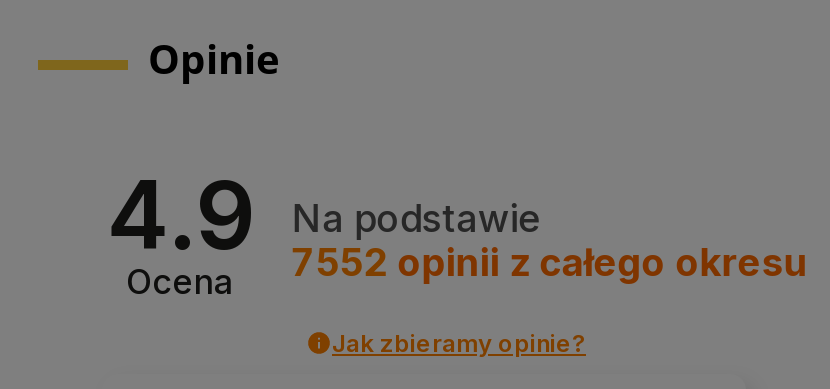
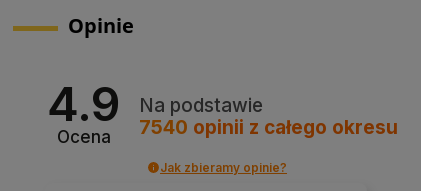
- 7552 opinii z całego okresu
+ 7540 opinii z całego okresu
